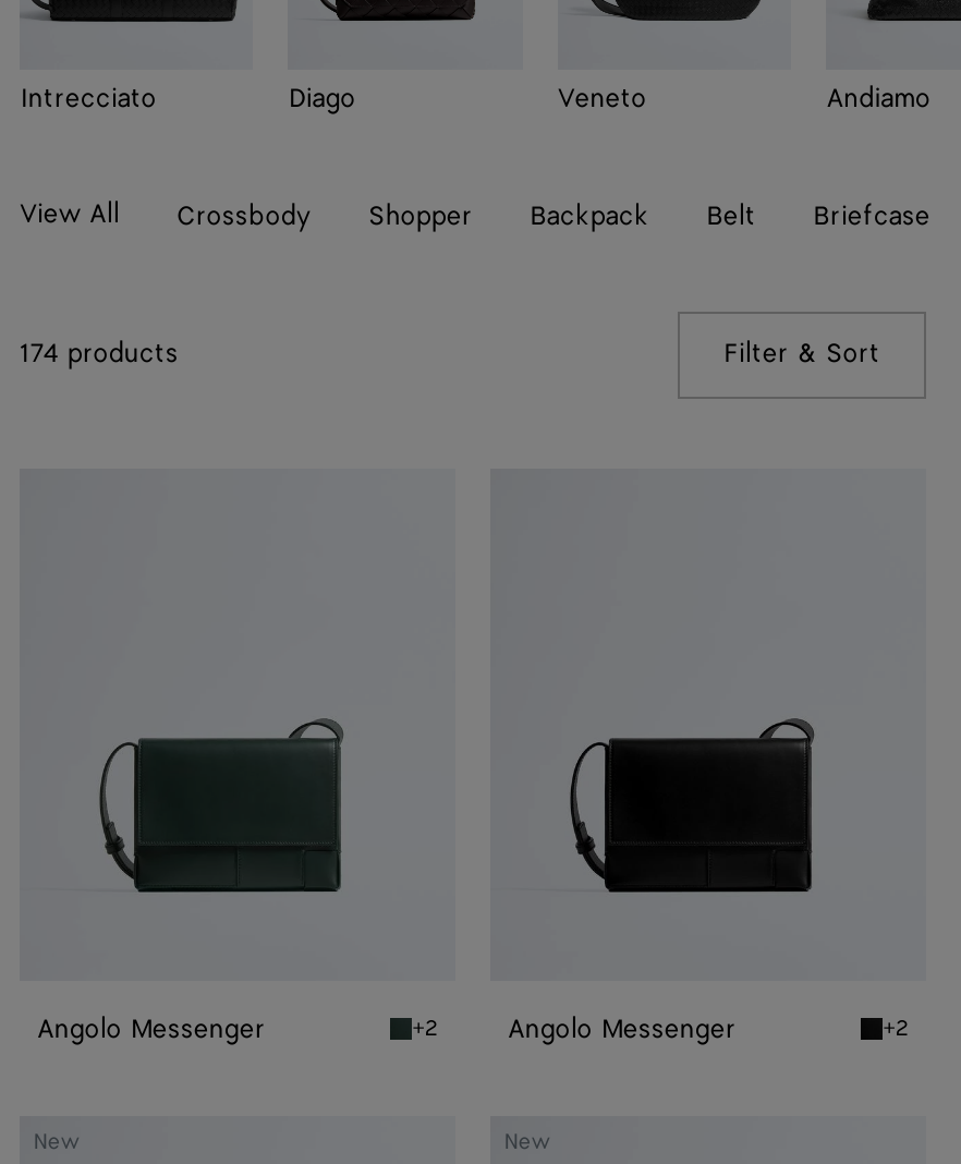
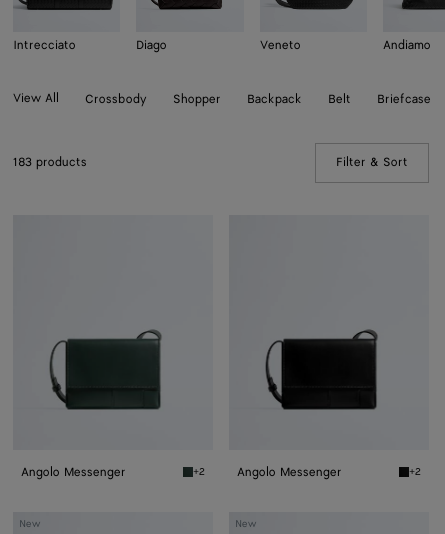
- 174 products
+ 183 products
